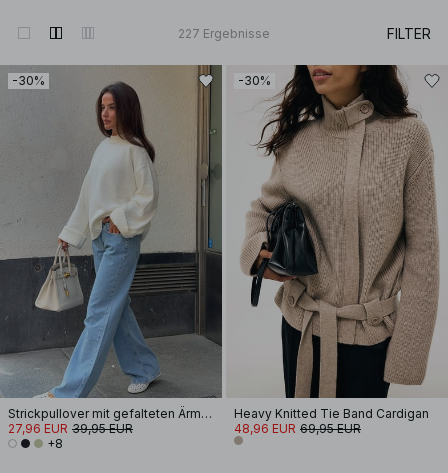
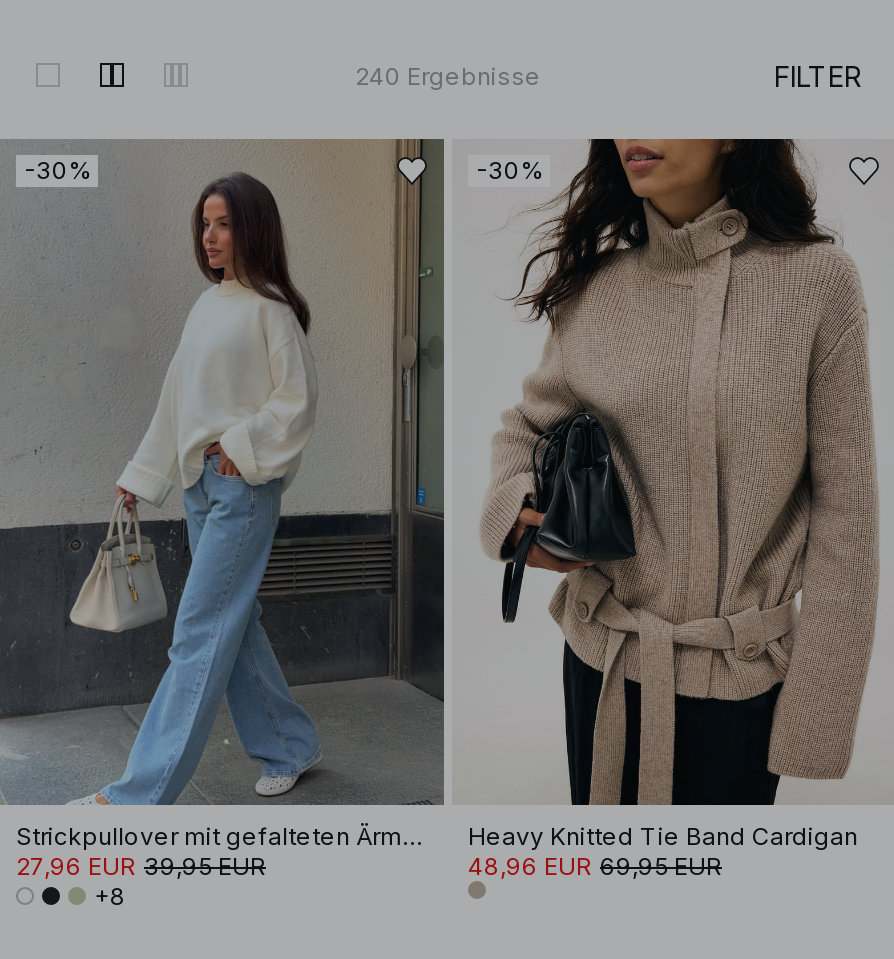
- 227 Ergebnisse
+ 240 Ergebnisse
